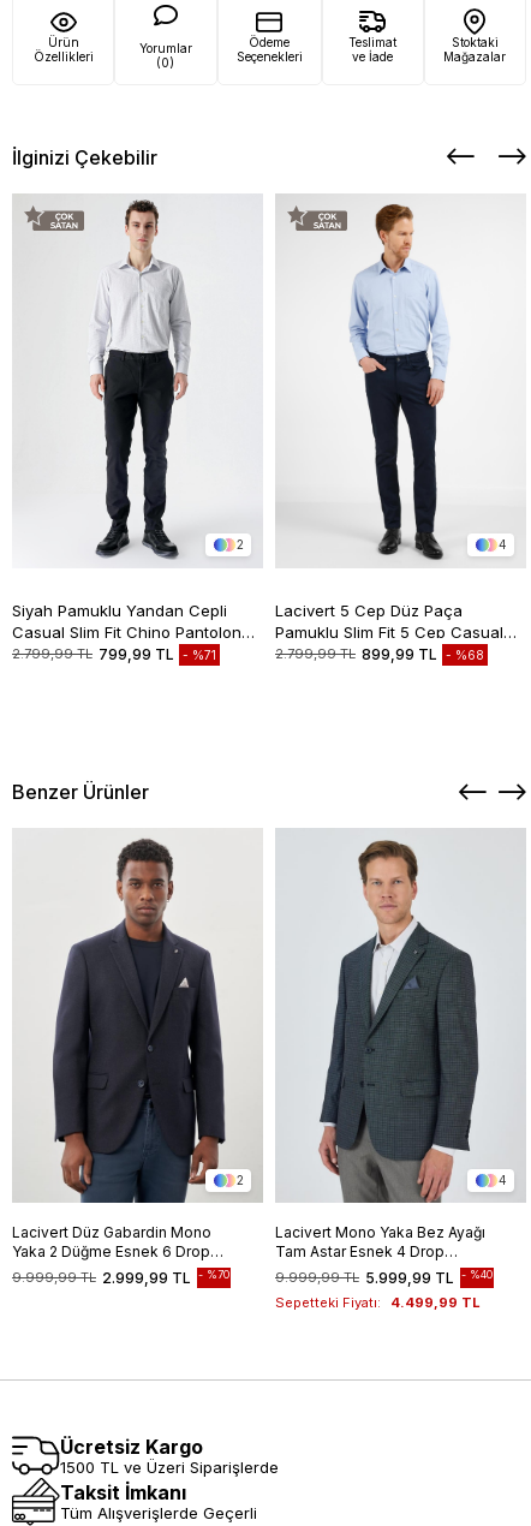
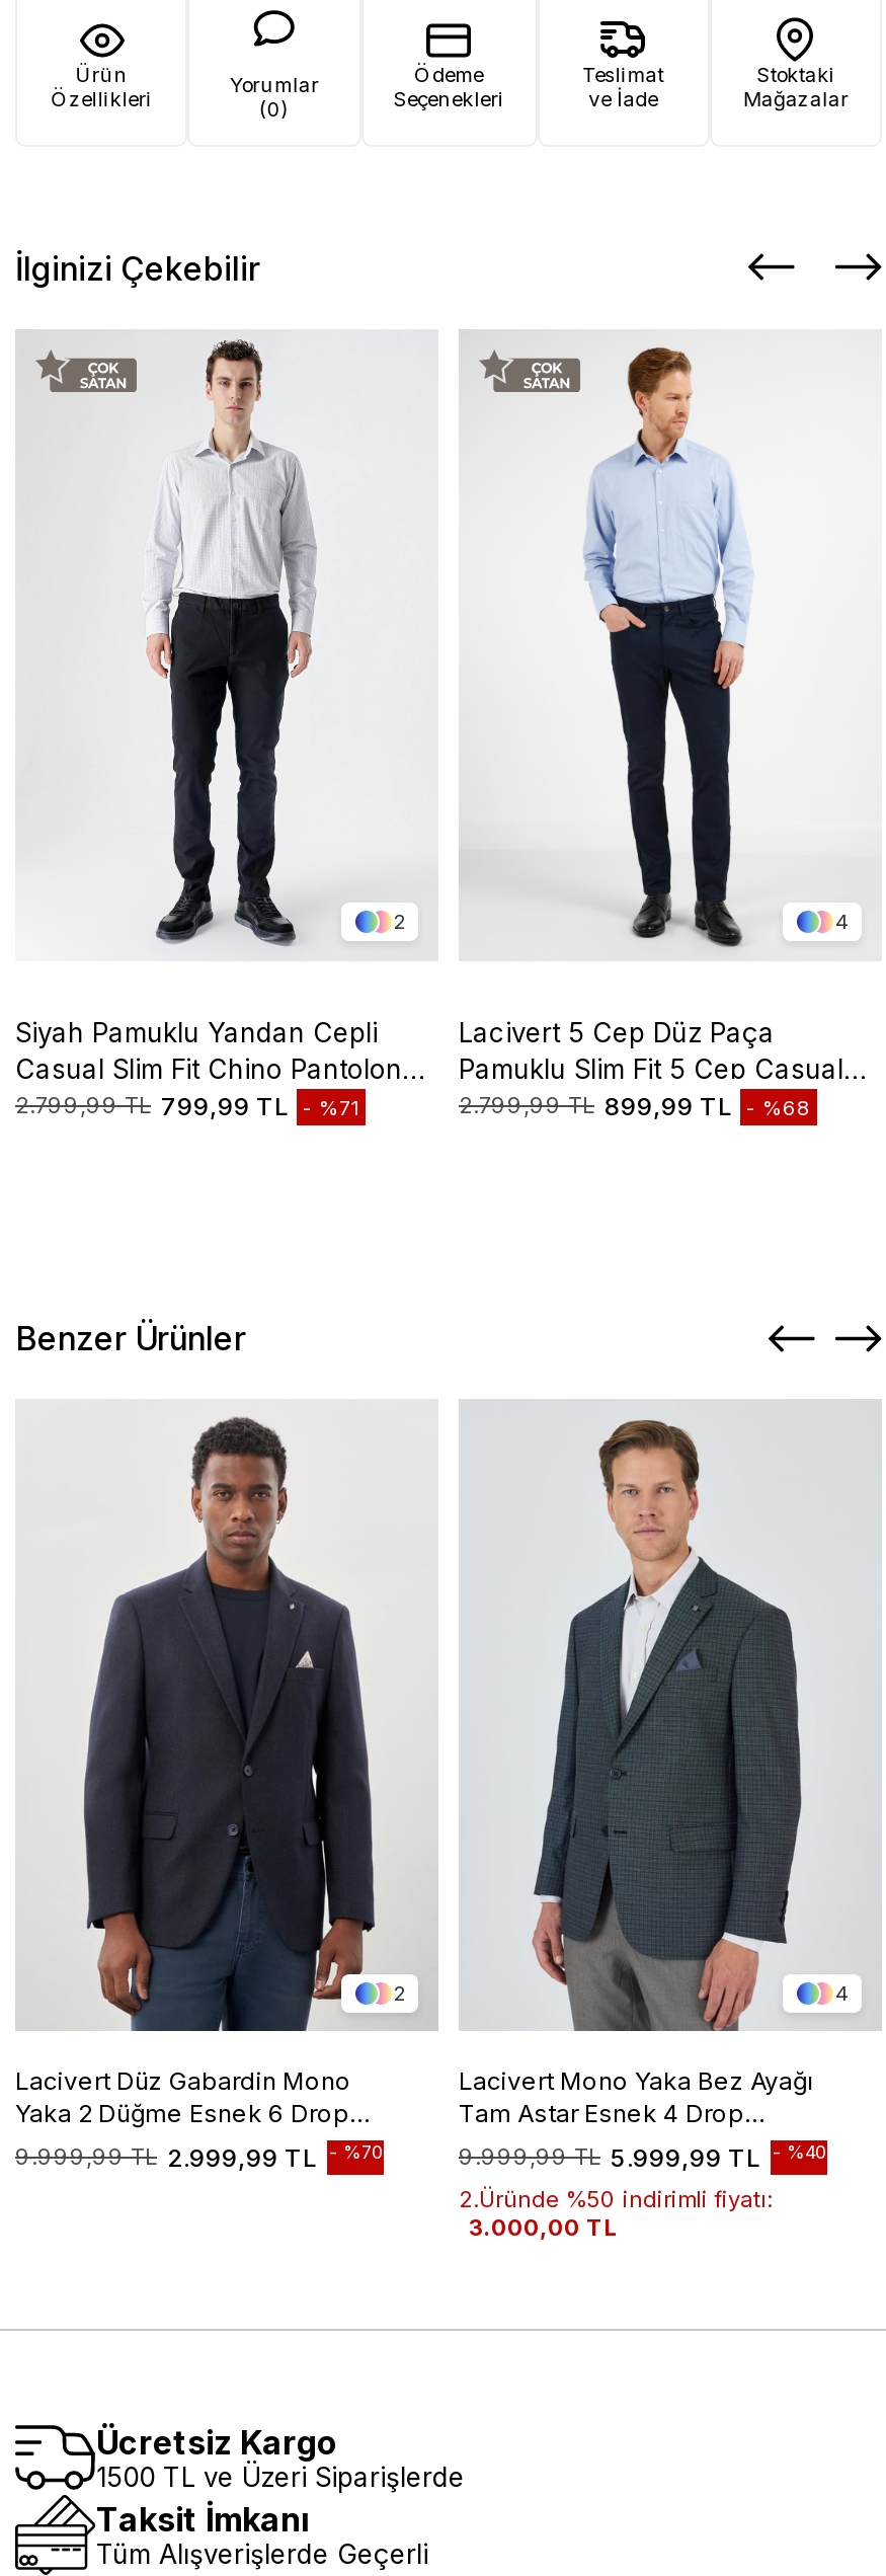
- Sepetteki Fiyatı: 4.499,99 TL
+ 2.Üründe %50 indirimli fiyatı:
+ 3.000,00 TL
